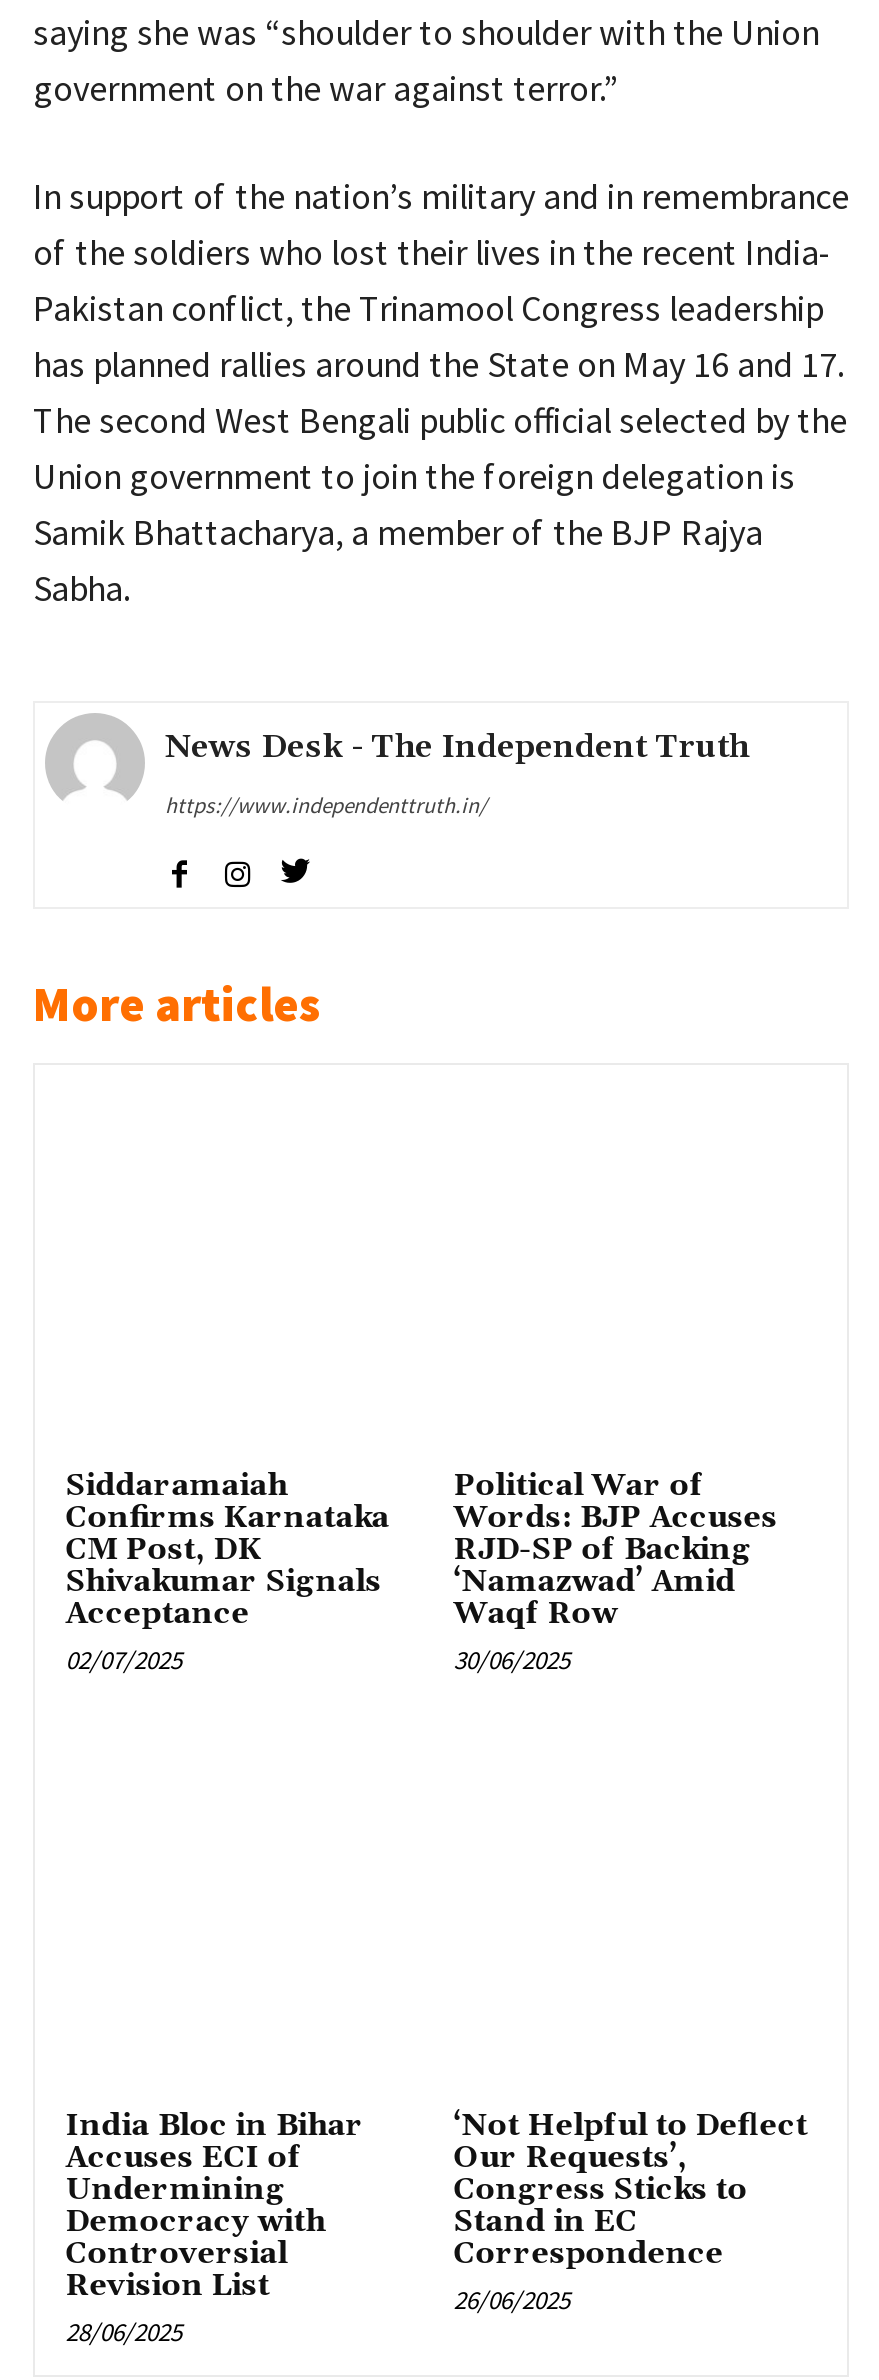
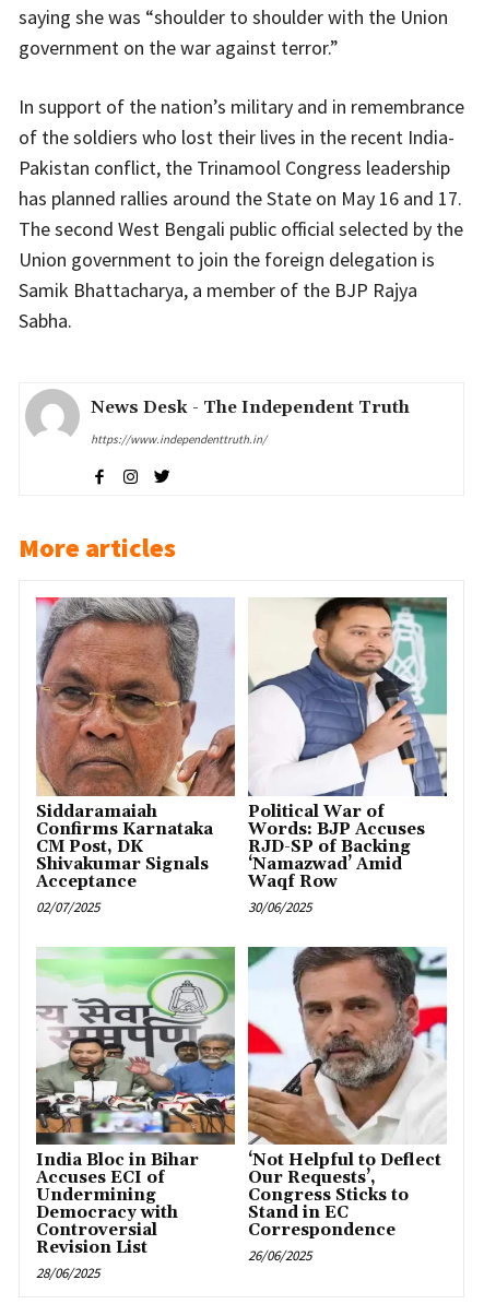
+ [image]

+ [image]

+ [image]

+ [image]
